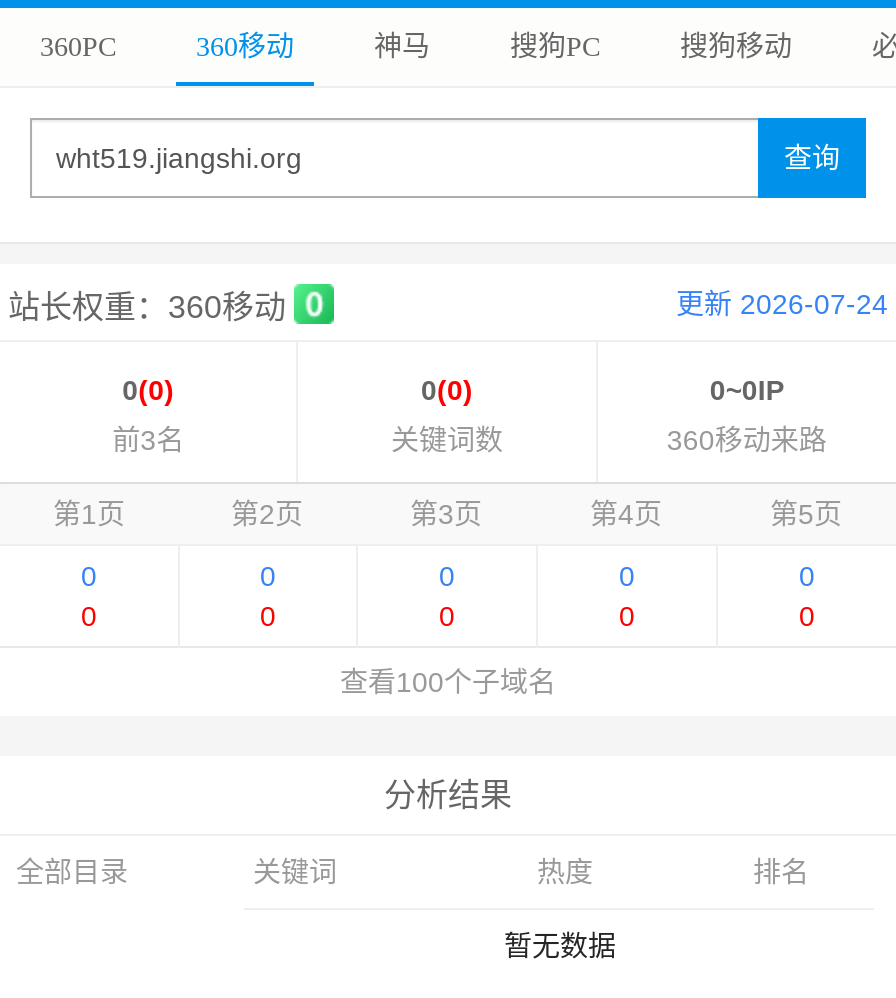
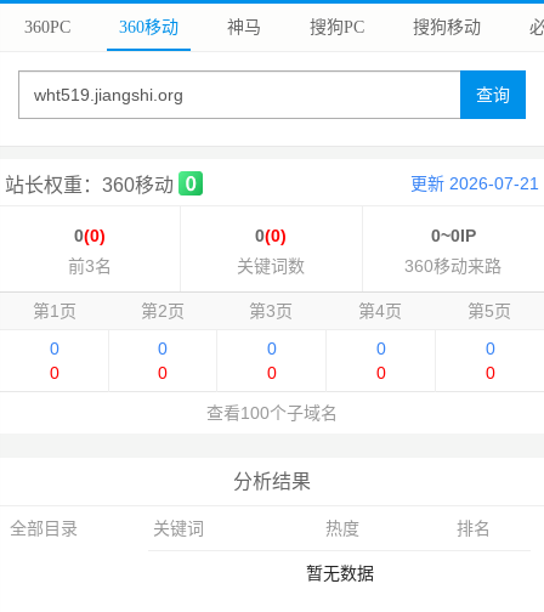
- 更新 2026-07-24
+ 更新 2026-07-21
